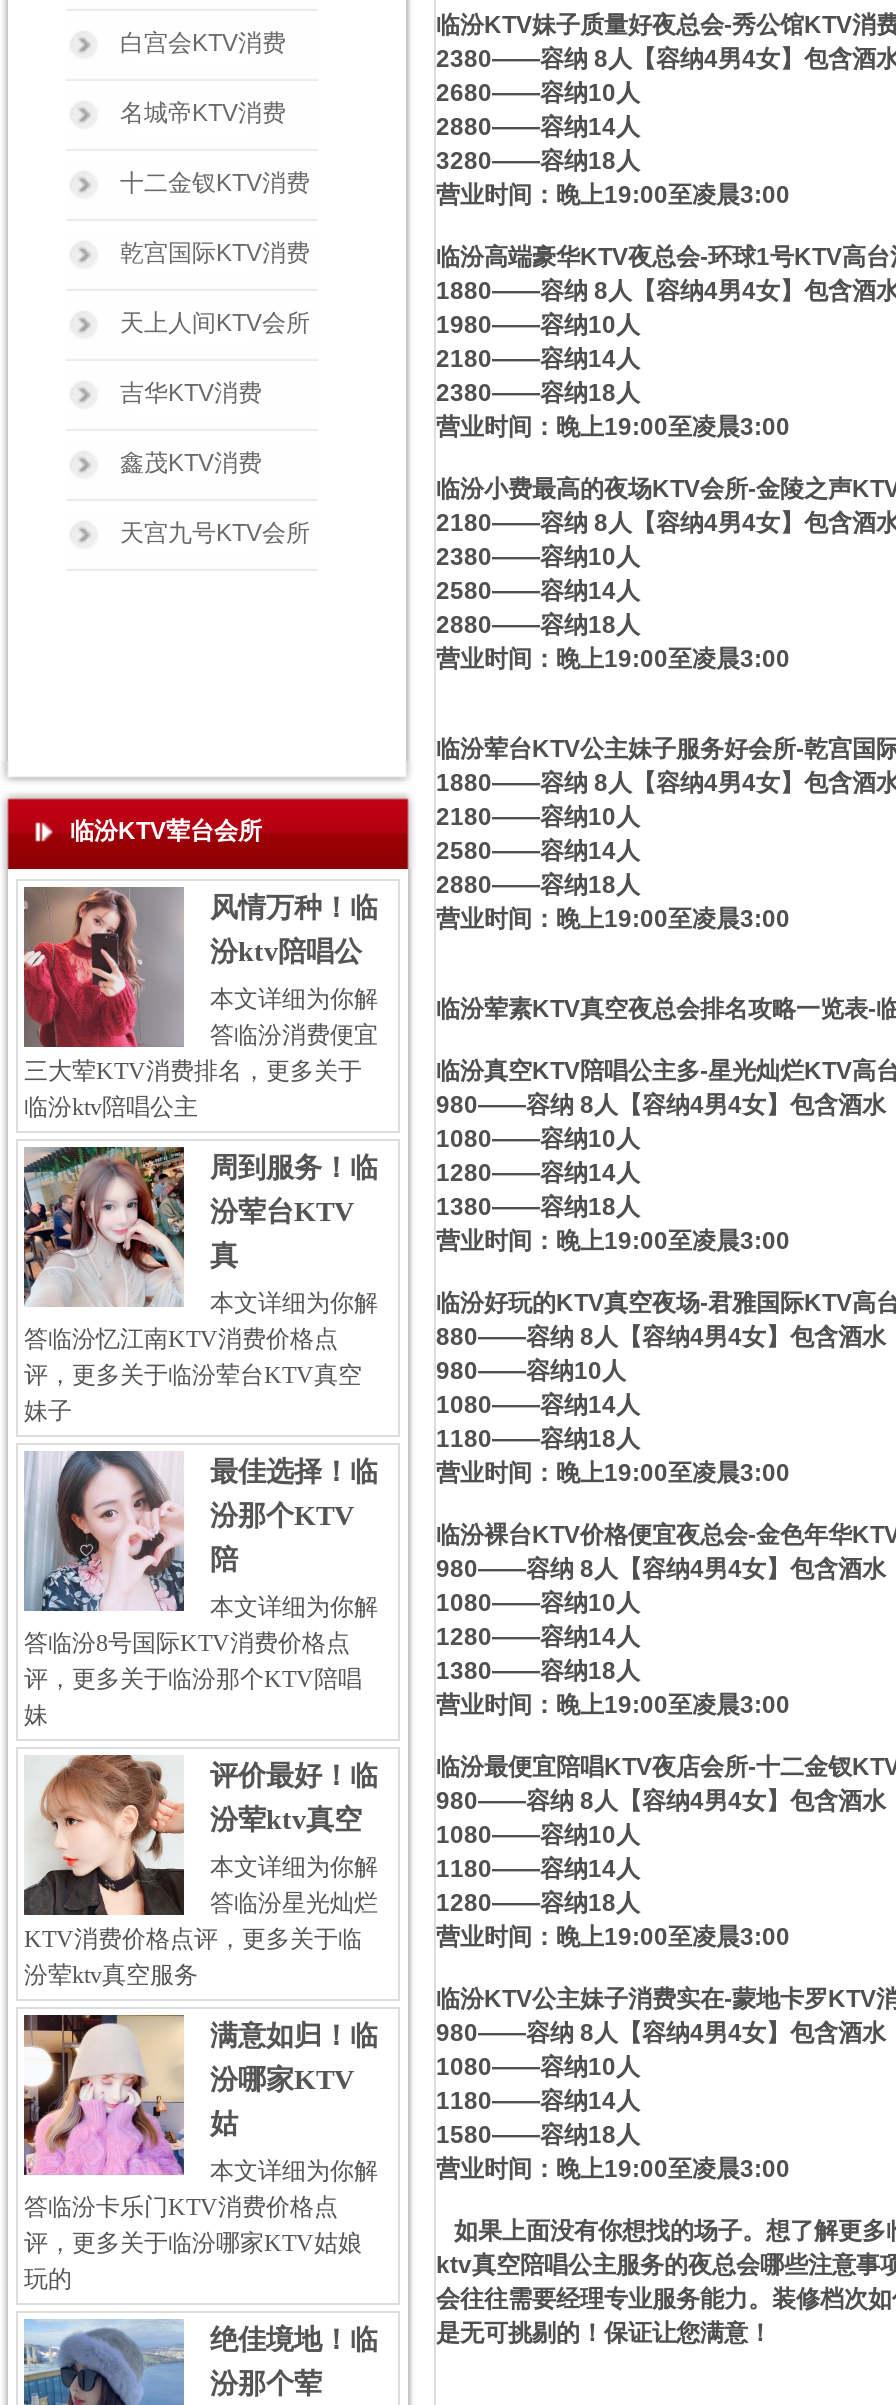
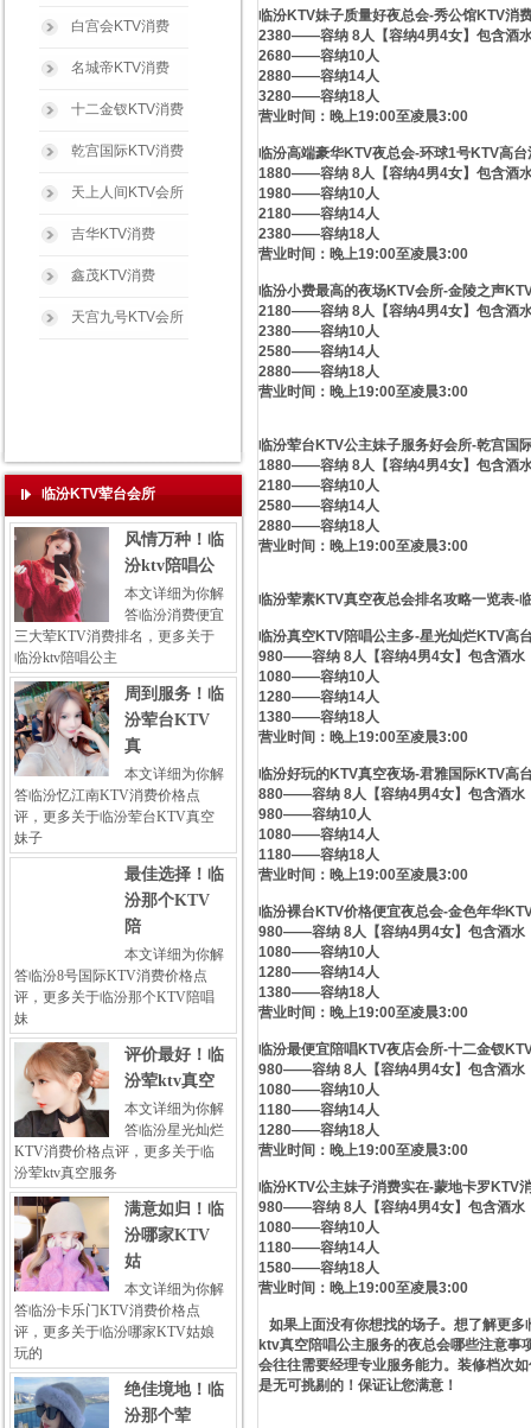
- [image]
